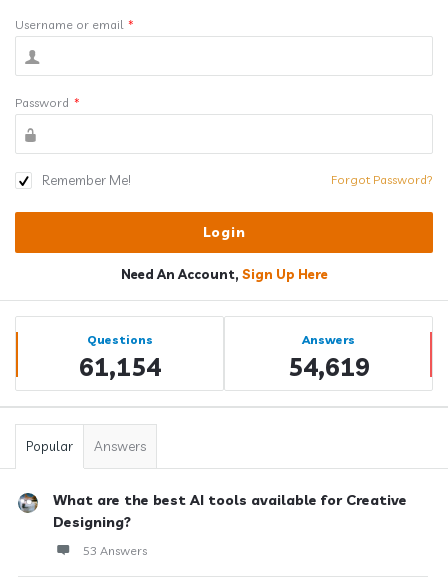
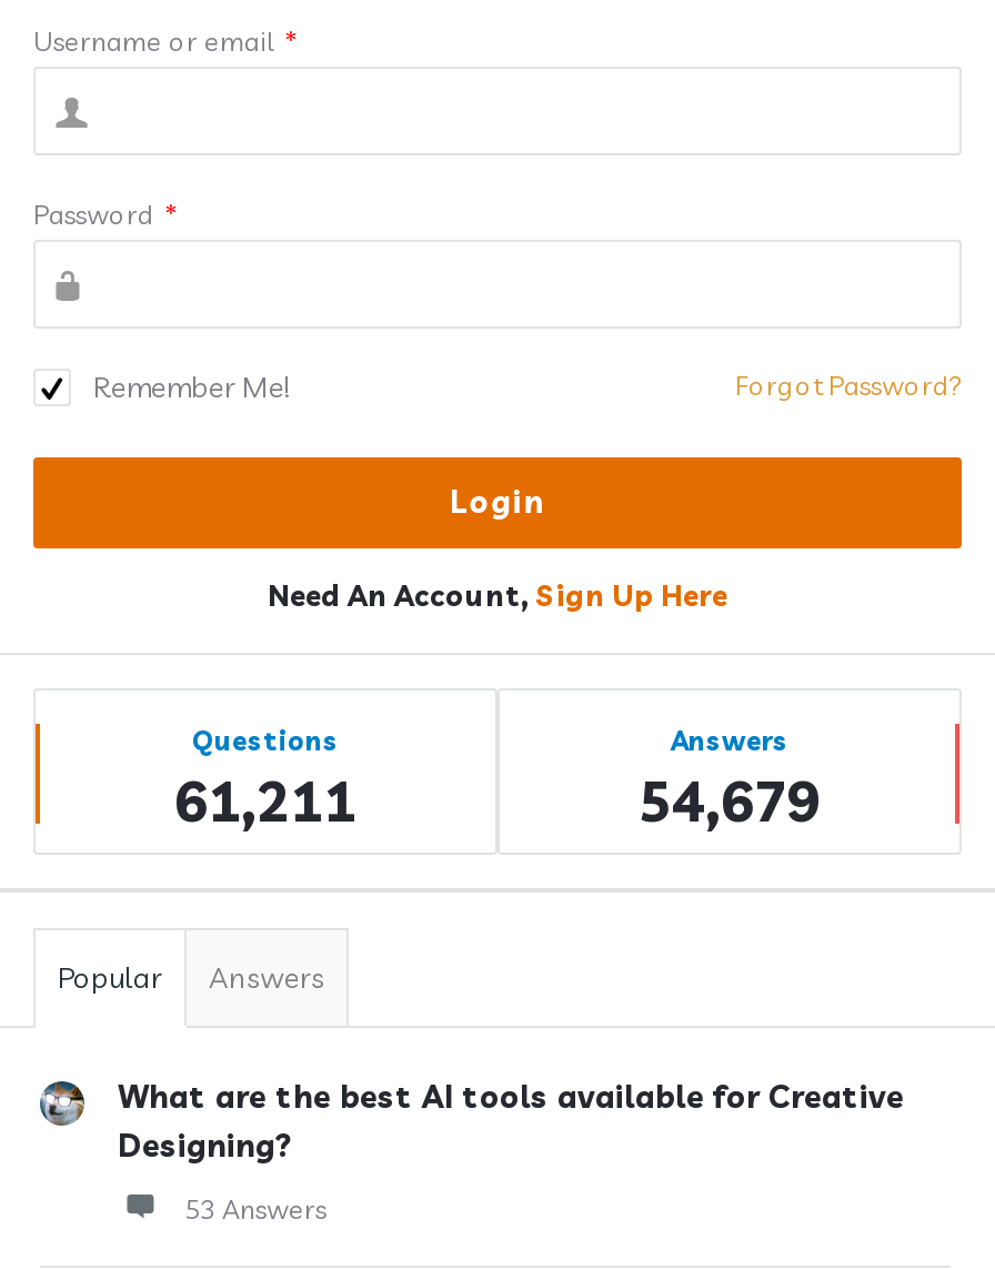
- 61,154
+ 61,211

- 54,619
+ 54,679
